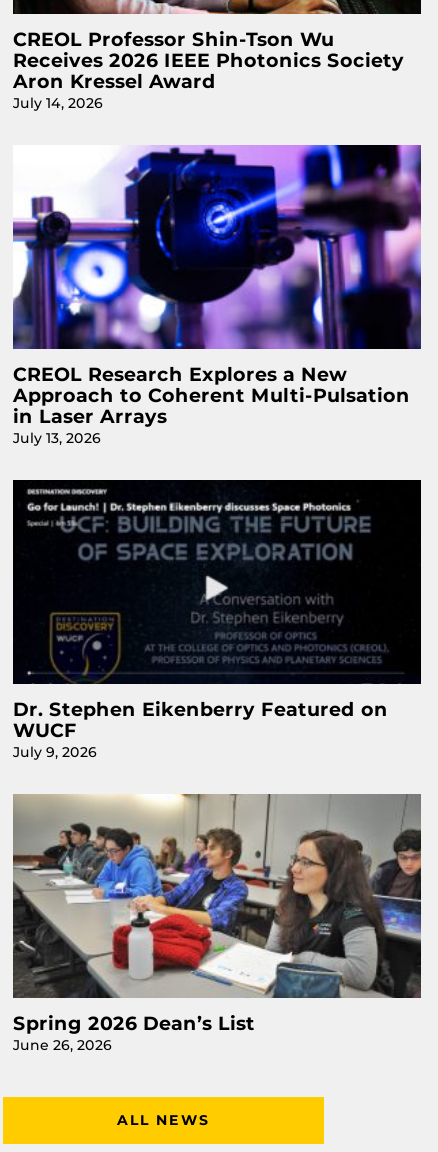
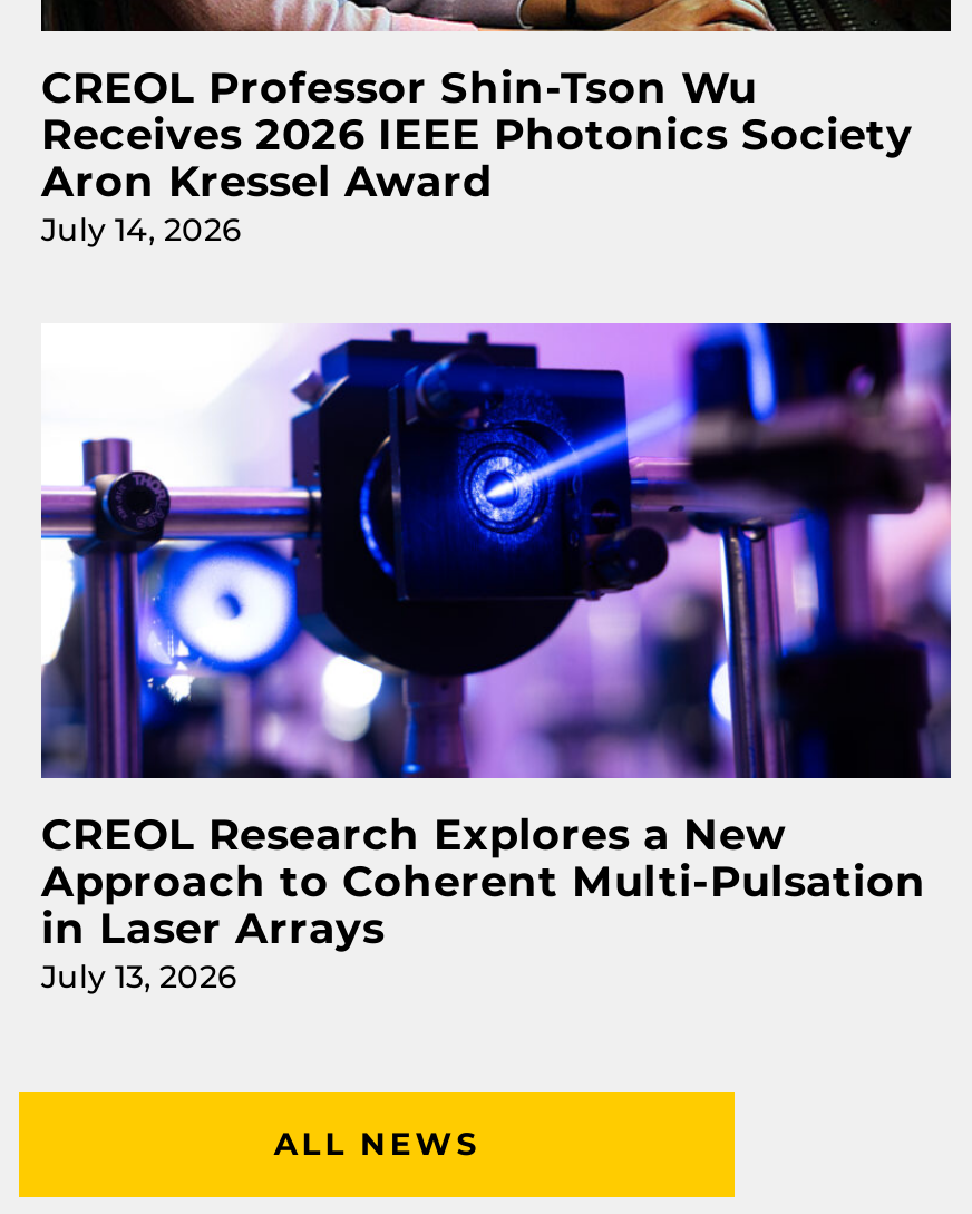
- [image]
- Dr. Stephen Eikenberry Featured on
- WUCF
- July 9, 2026

- [image]
- Spring 2026 Dean’s List
- June 26, 2026
